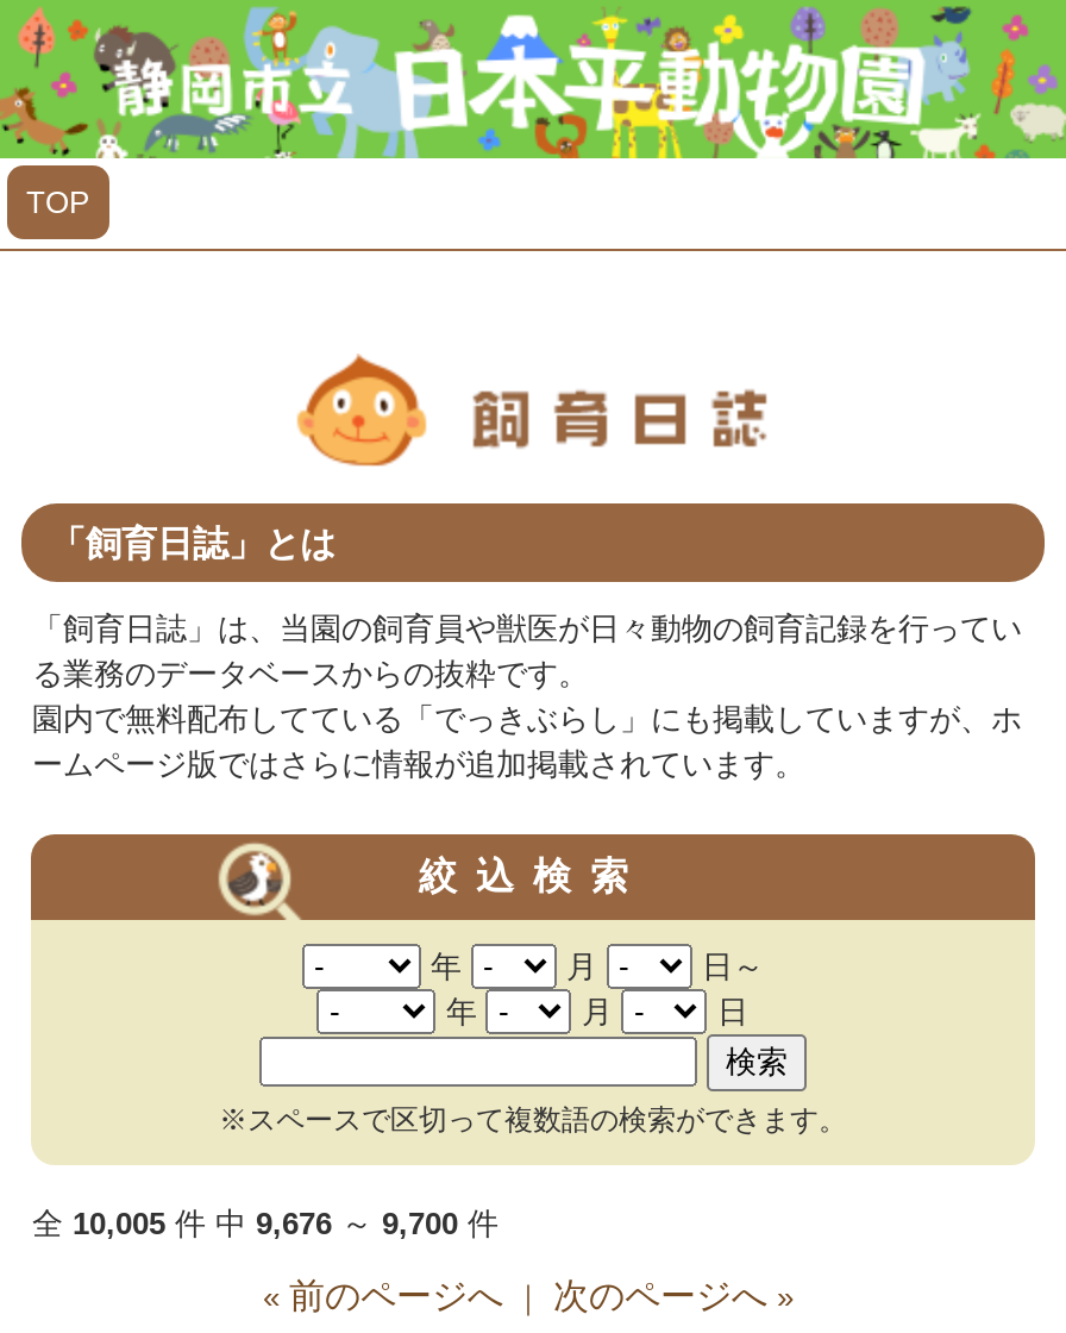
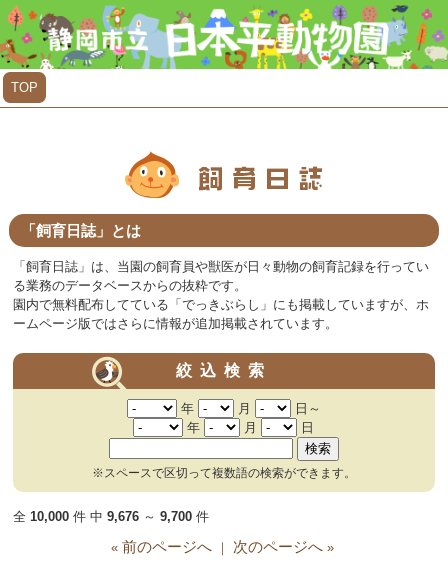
- 全10,005件 中9,676～9,700件
+ 全10,000件 中9,676～9,700件
